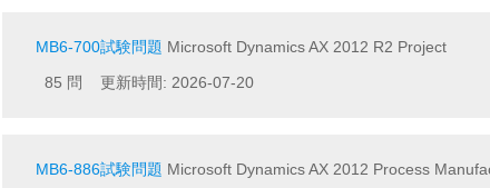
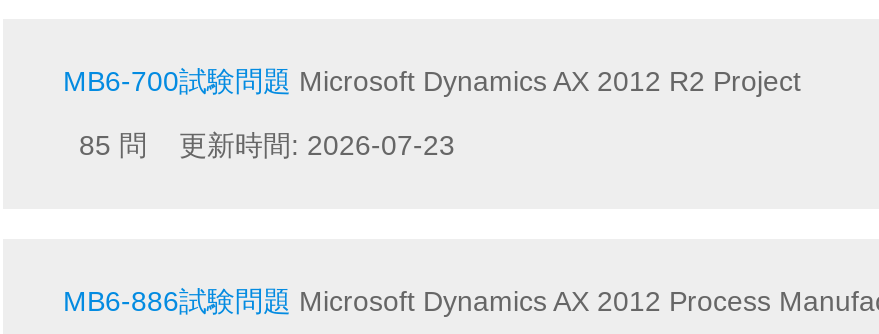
- 85 問 更新時間: 2026-07-20
+ 85 問 更新時間: 2026-07-23
